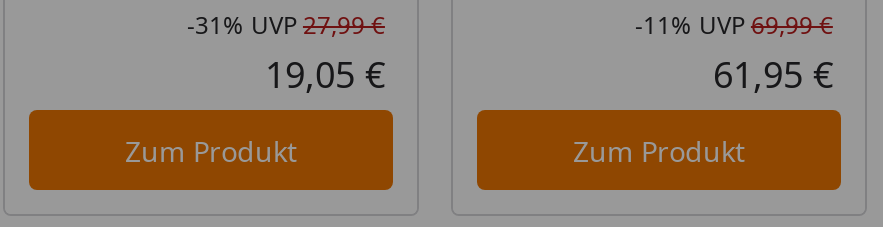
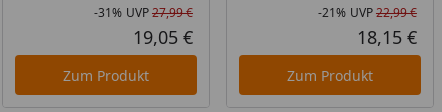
- -11%
+ -21%

- UVP 69,99 €
+ UVP 22,99 €

- 61,95 €
+ 18,15 €
